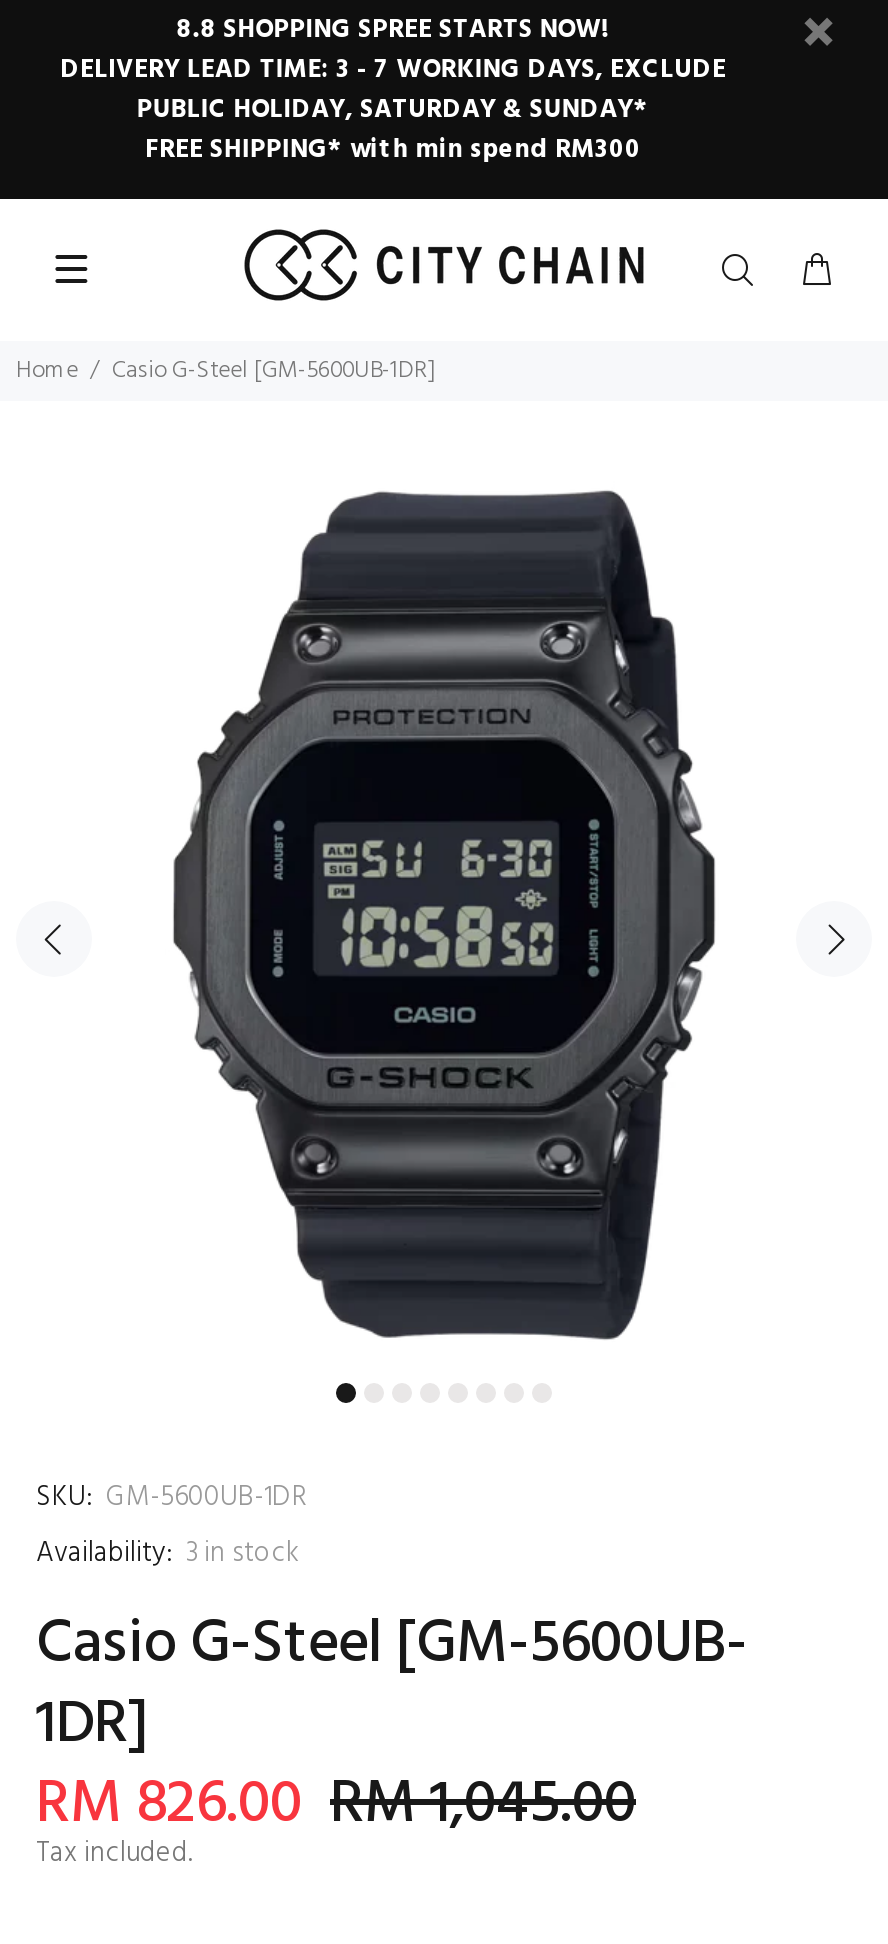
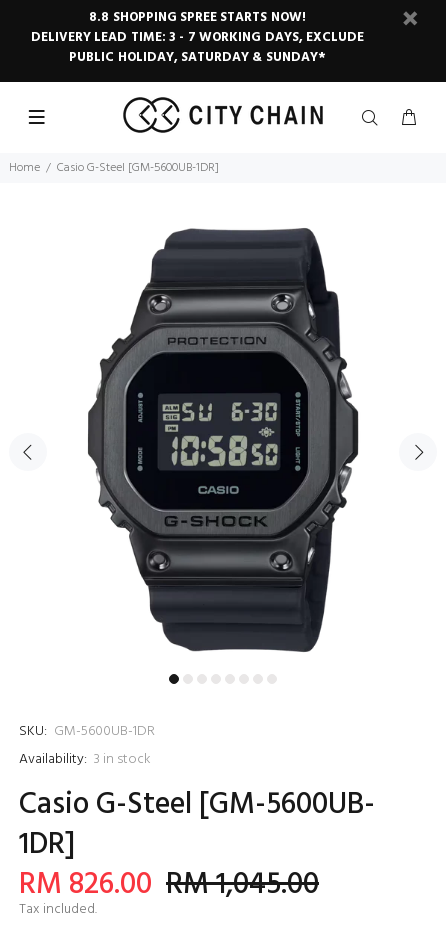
- FREE SHIPPING* with min spend RM300
